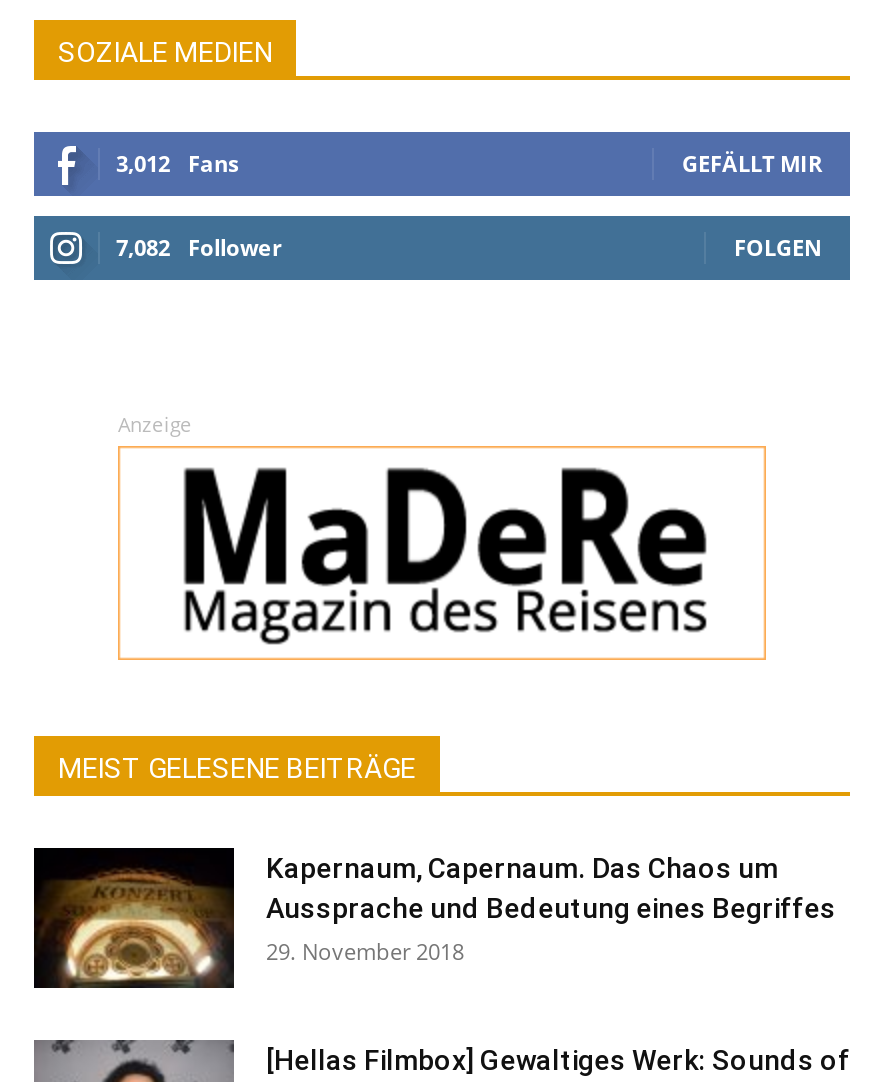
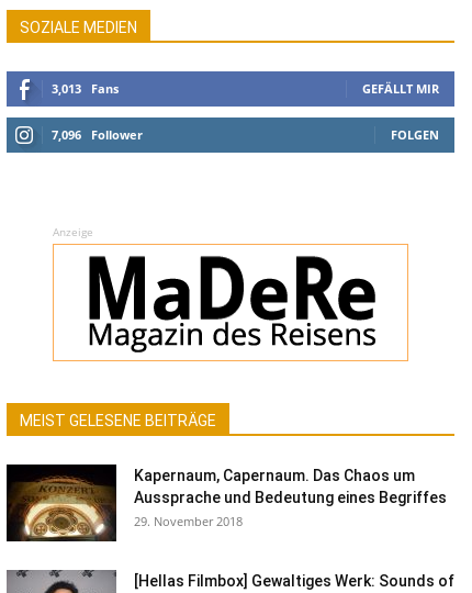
- 3,012 Fans
+ 3,013 Fans

- 7,082 Follower
+ 7,096 Follower
